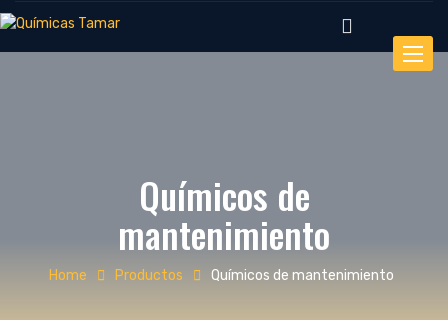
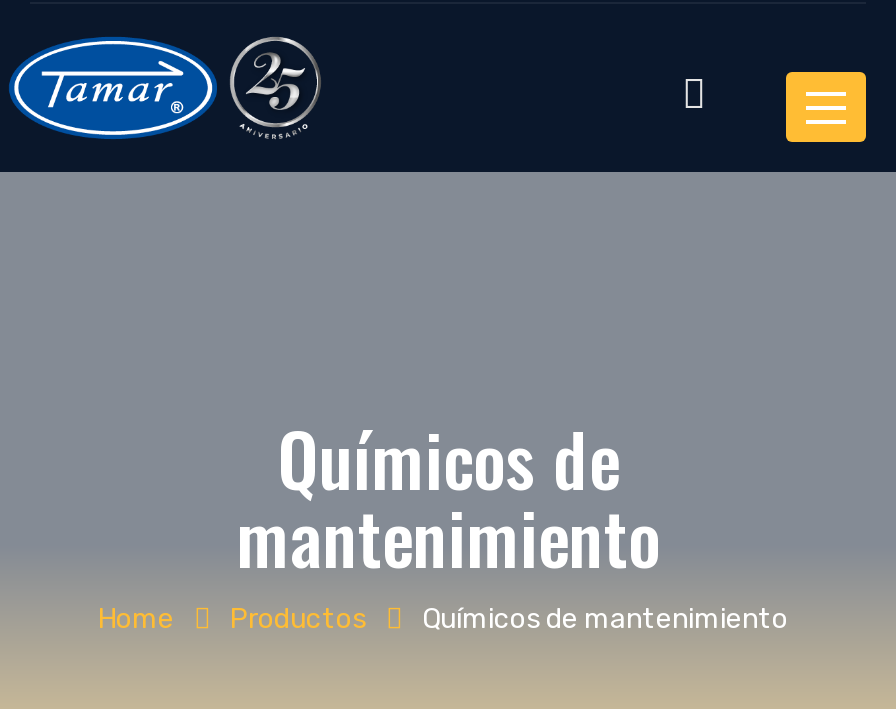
- [image]
+ [image]
